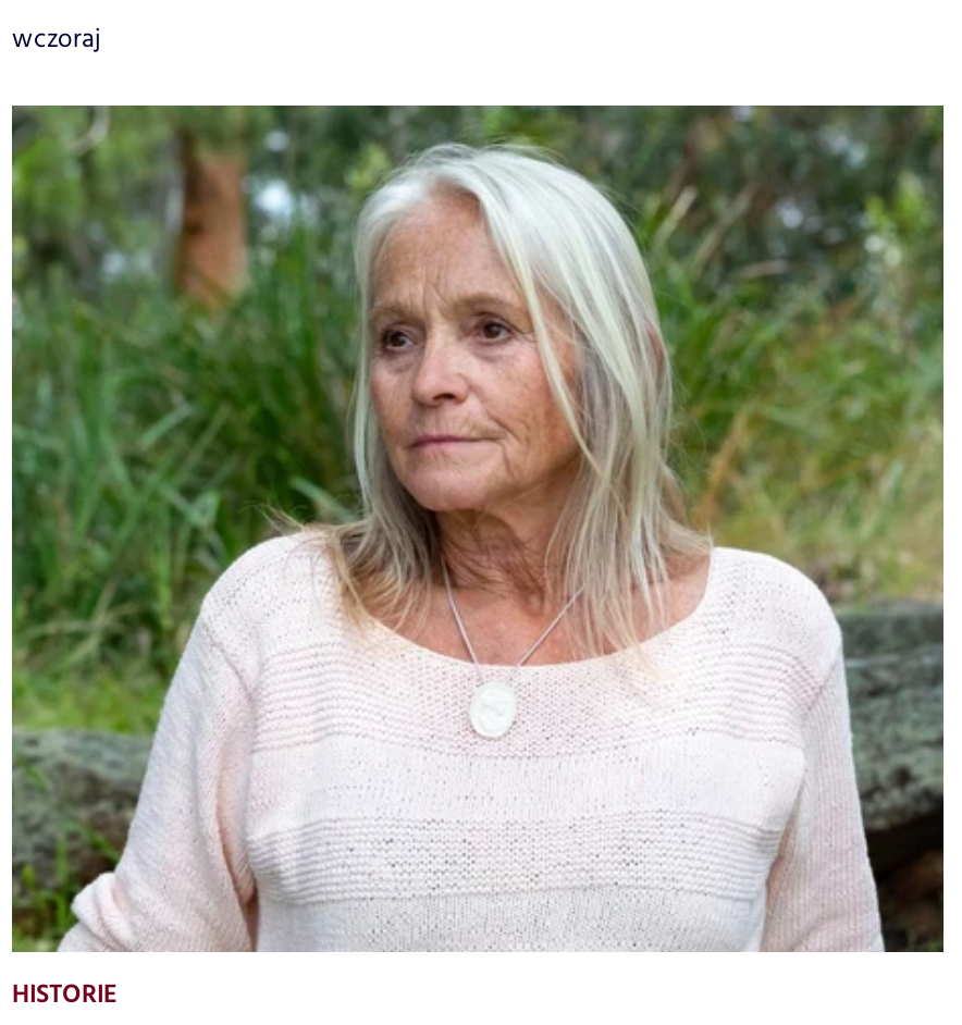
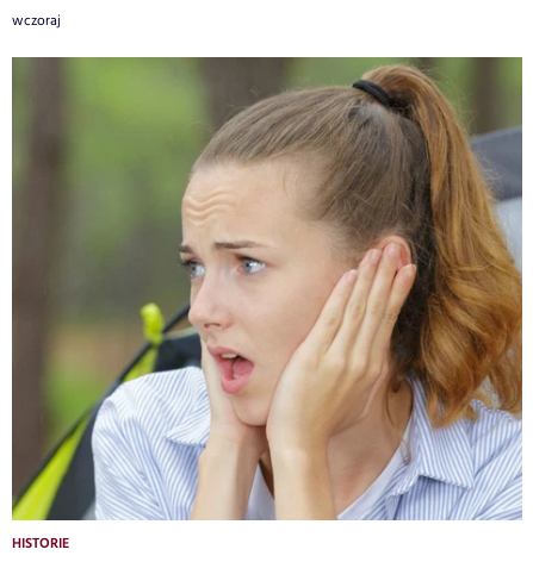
- [image]
+ [image]
